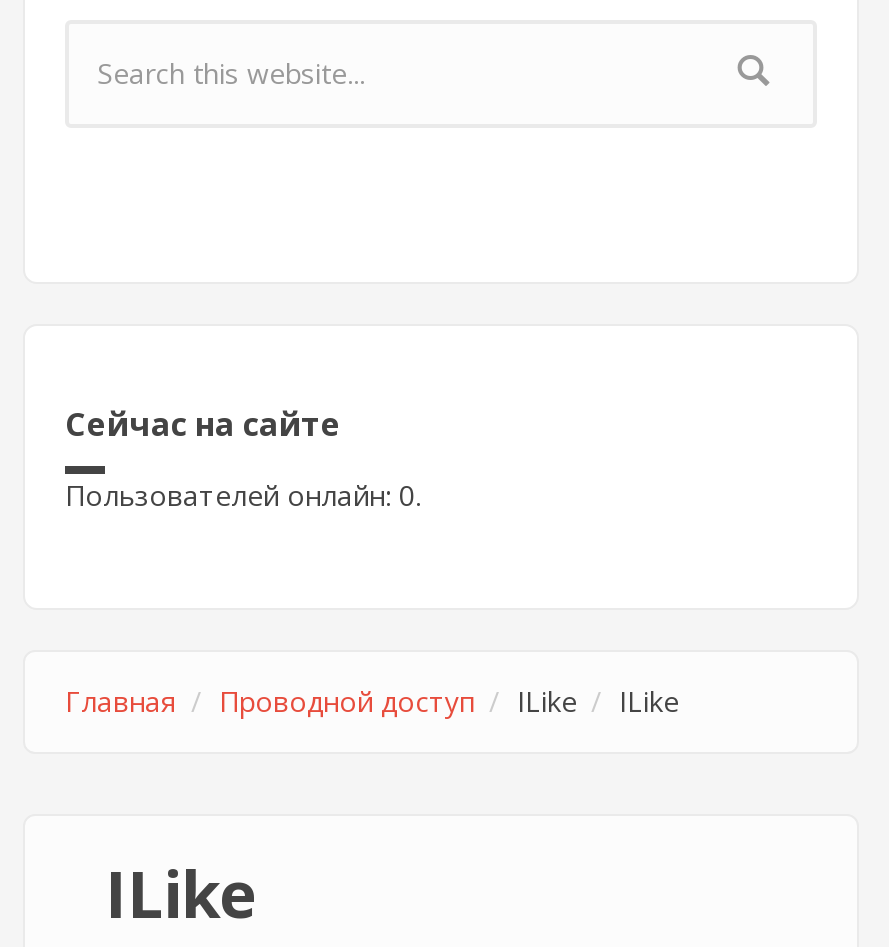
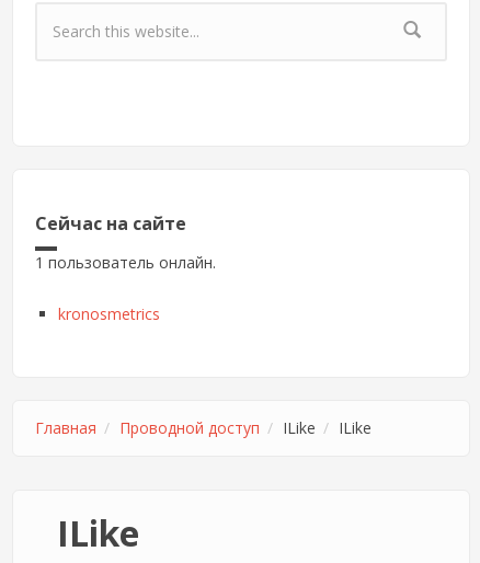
- Пользователей онлайн: 0.
+ 1 пользователь онлайн.
+ kronosmetrics
